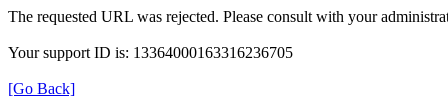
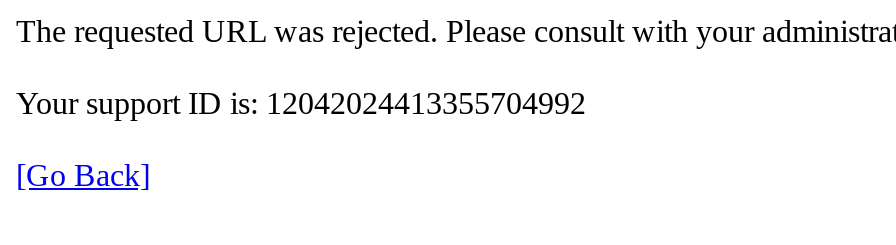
- Your support ID is: 13364000163316236705
+ Your support ID is: 12042024413355704992
